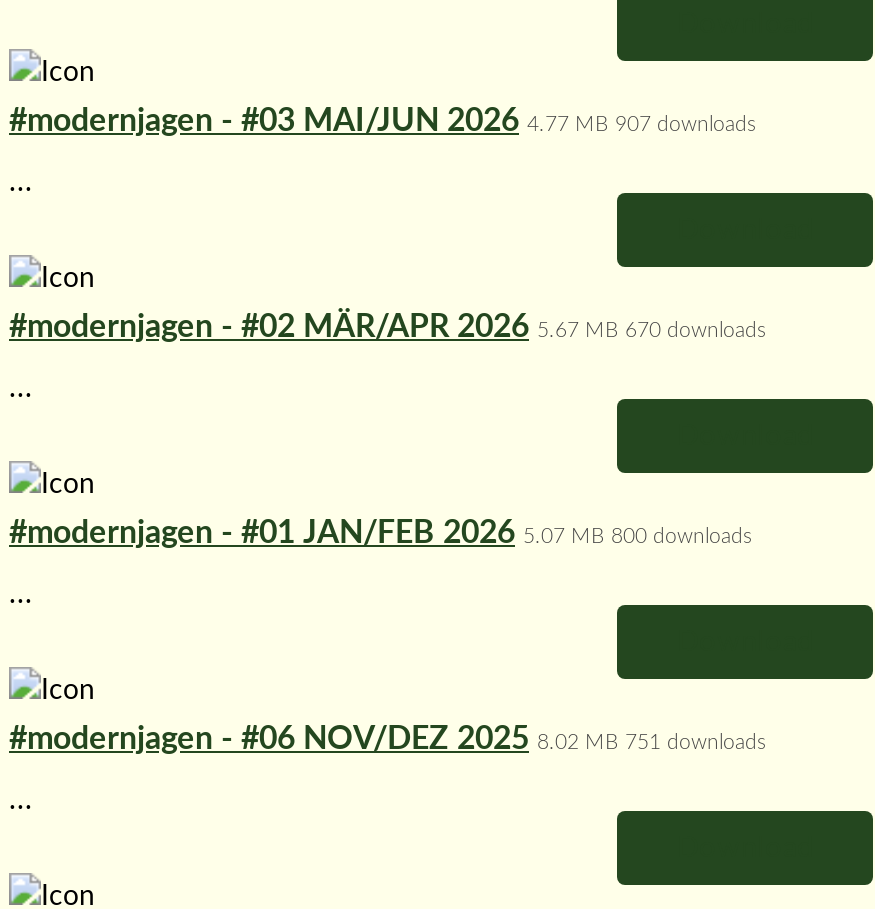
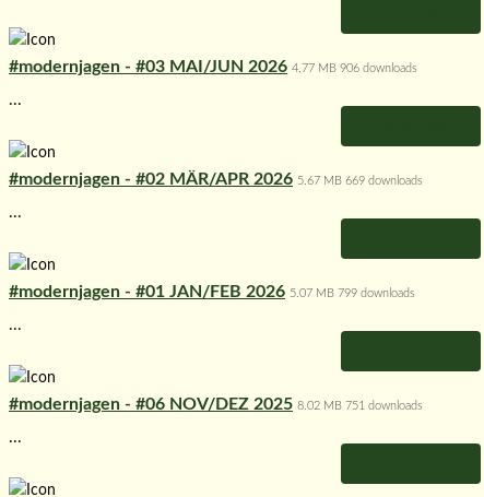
- #modernjagen - #03 MAI/JUN 2026 4.77 MB 907 downloads
+ #modernjagen - #03 MAI/JUN 2026 4.77 MB 906 downloads

- #modernjagen - #02 MÄR/APR 2026 5.67 MB 670 downloads
+ #modernjagen - #02 MÄR/APR 2026 5.67 MB 669 downloads

- #modernjagen - #01 JAN/FEB 2026 5.07 MB 800 downloads
+ #modernjagen - #01 JAN/FEB 2026 5.07 MB 799 downloads
